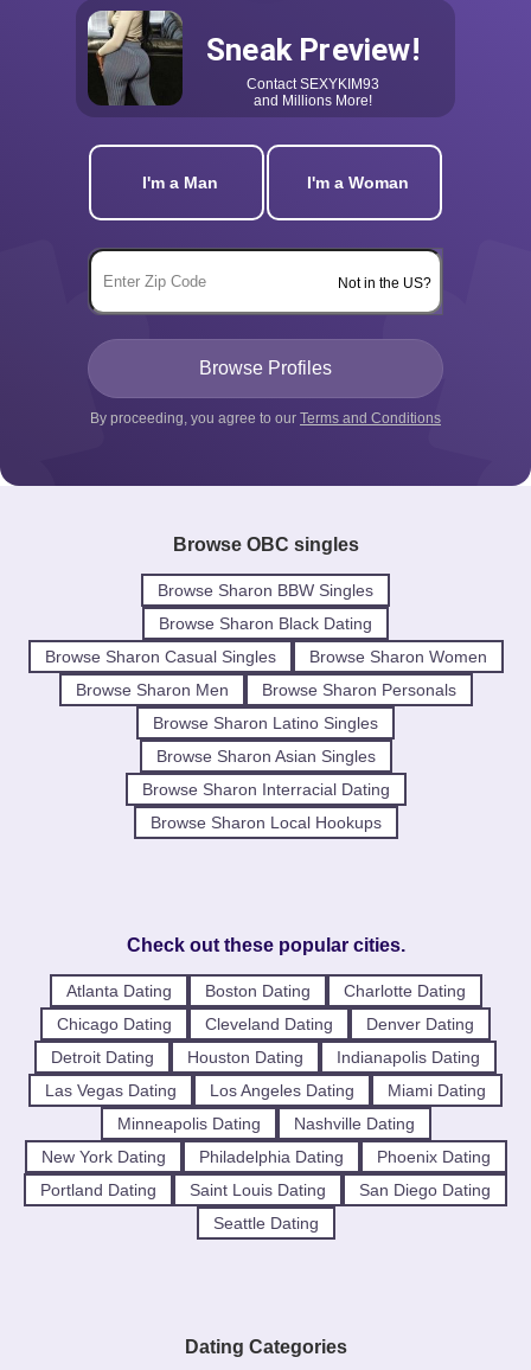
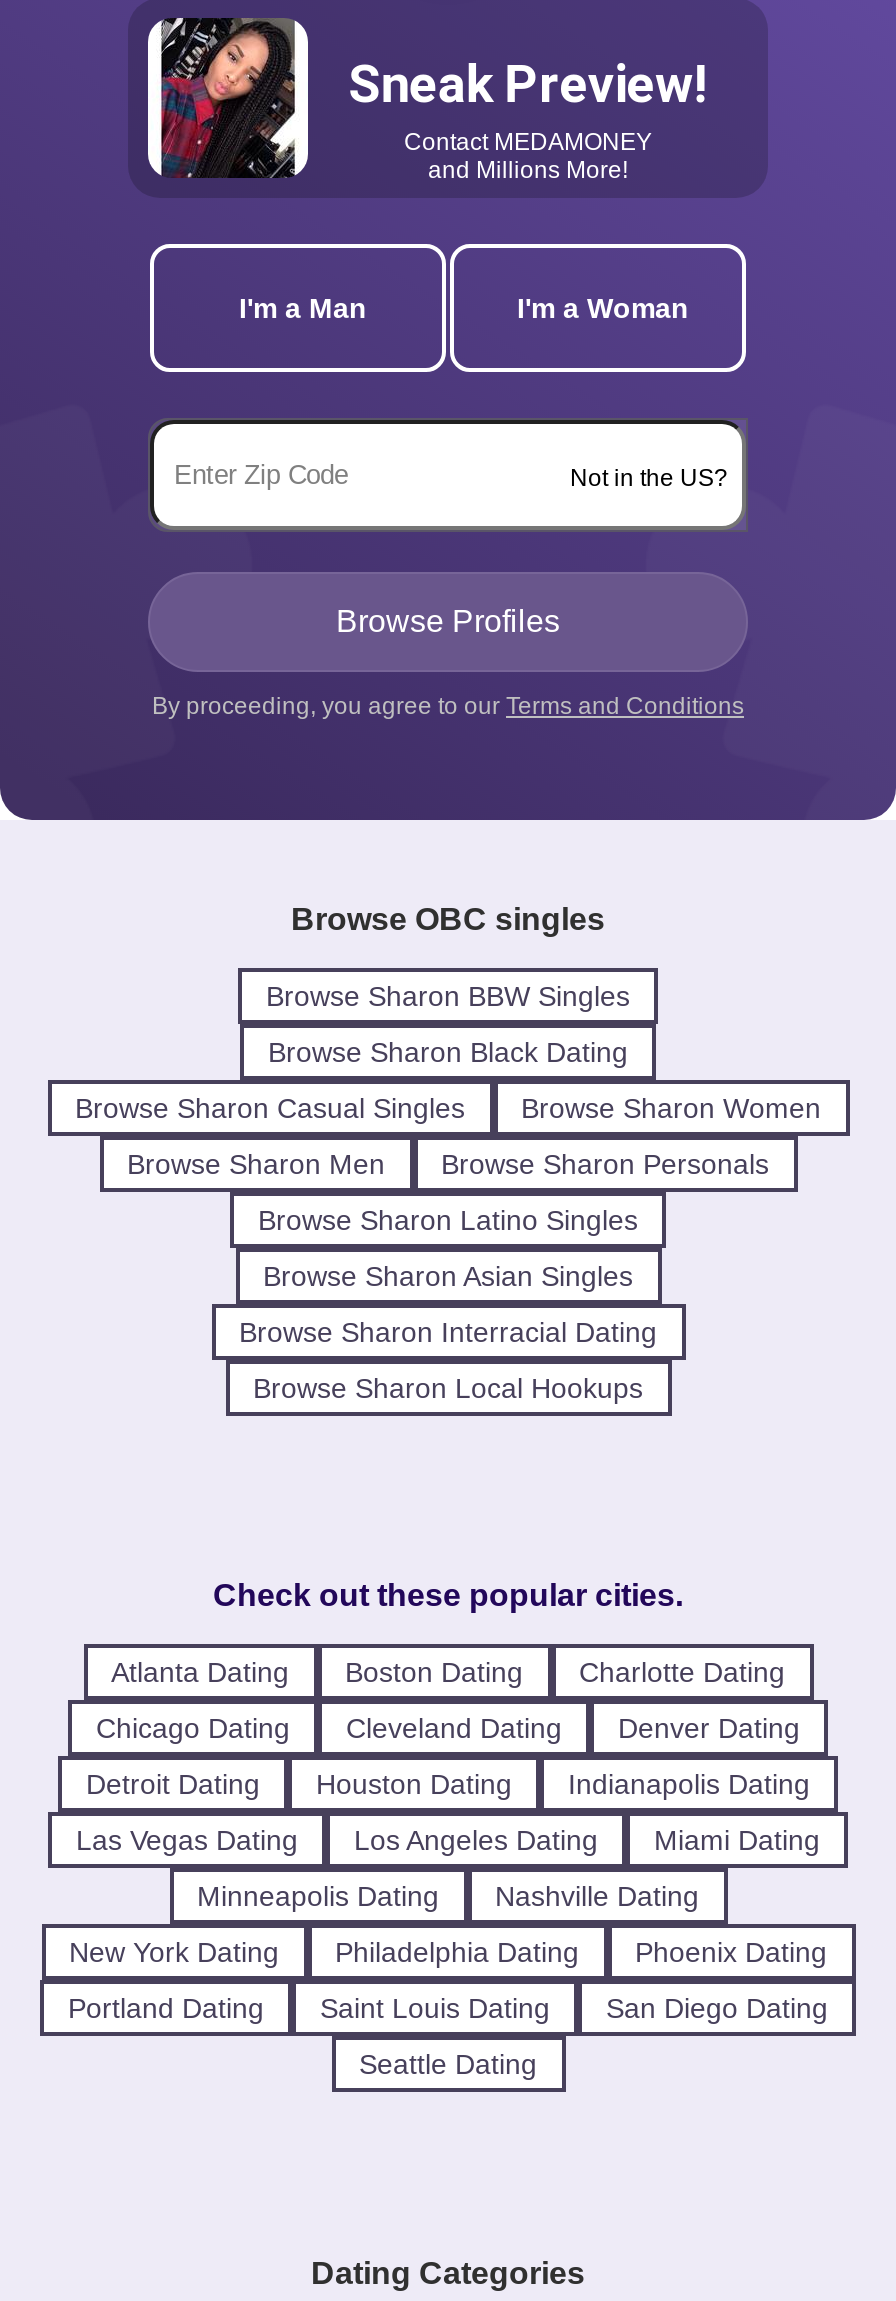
- [image]
+ [image]

- Contact SEXYKIM93
+ Contact MEDAMONEY
